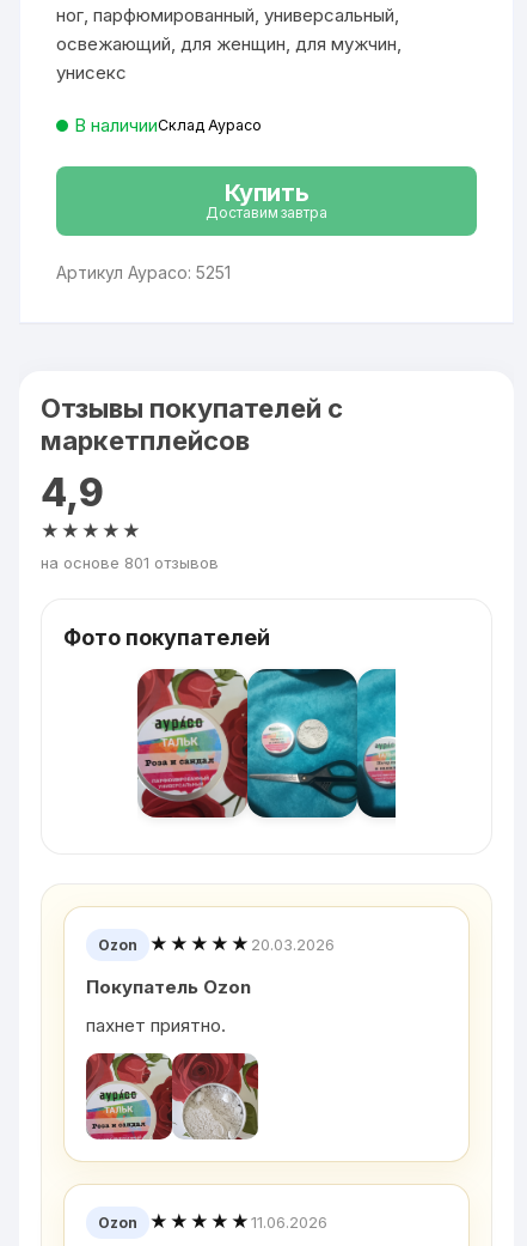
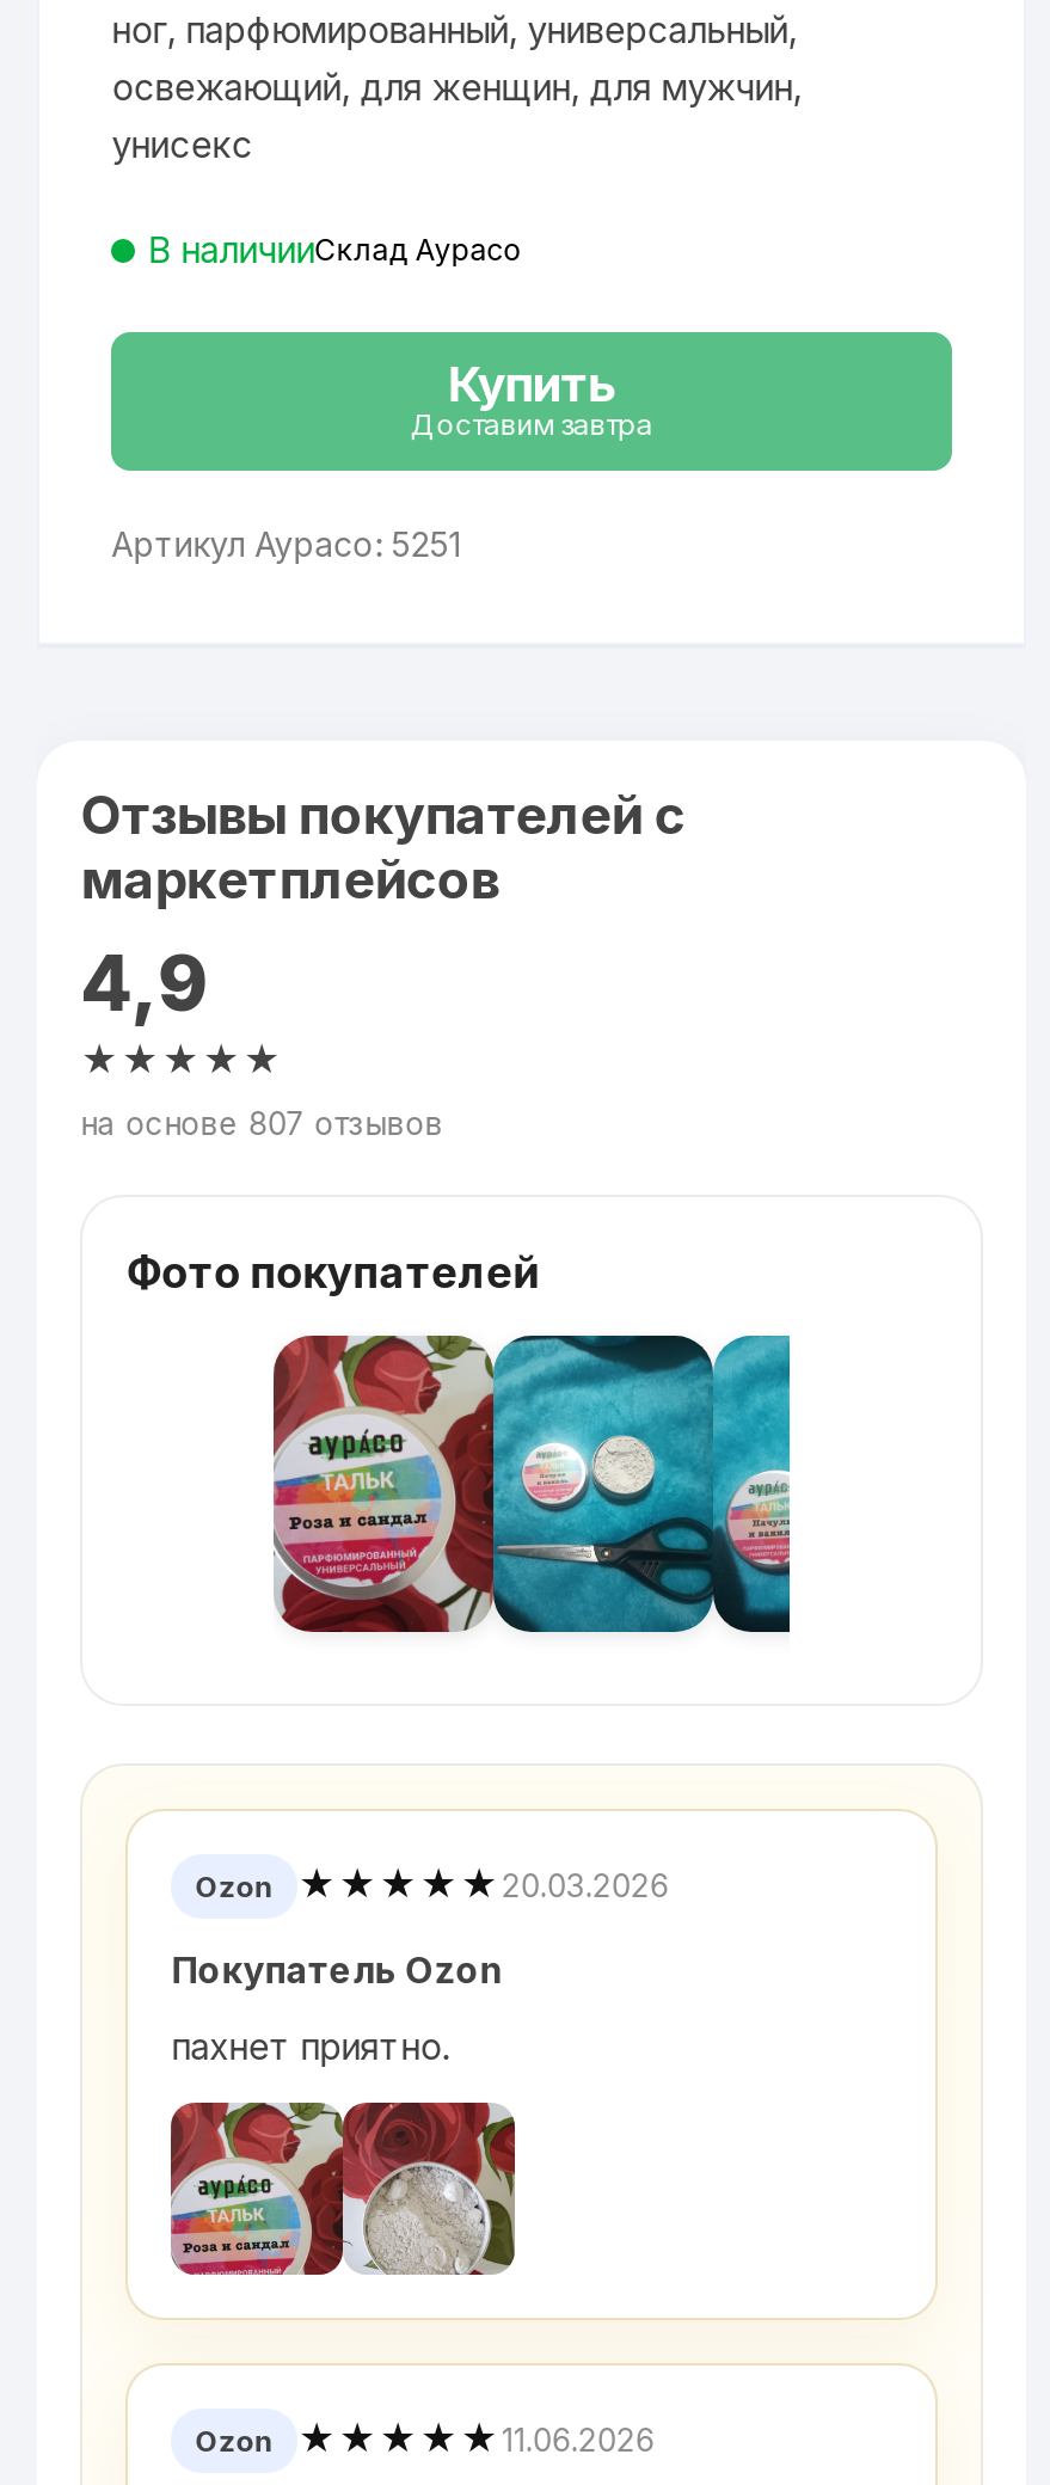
- на основе 801 отзывов
+ на основе 807 отзывов
